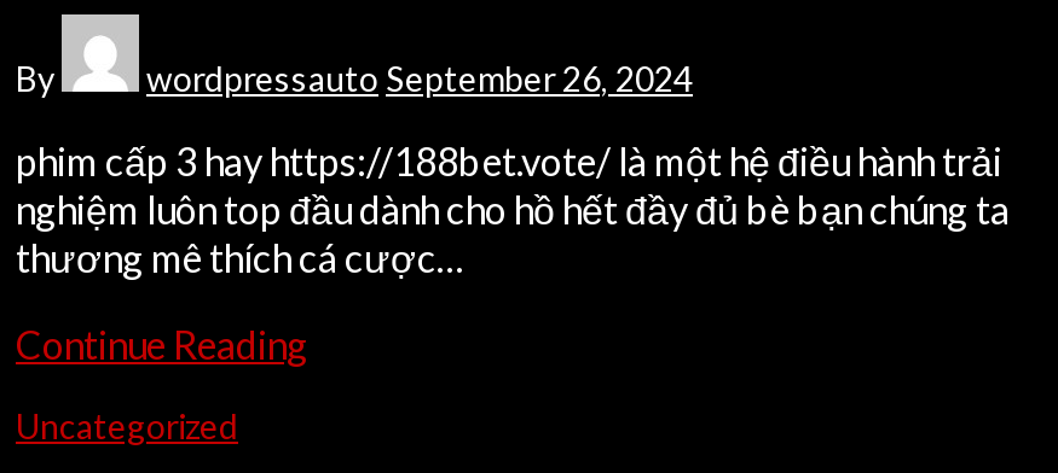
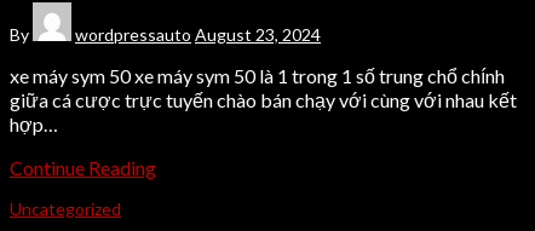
- wordpressauto September 26, 2024
+ wordpressauto August 23, 2024

- phim cấp 3 hay https://188bet.vote/ là một hệ điều hành trải
- nghiệm luôn top đầu dành cho hồ hết đầy đủ bè bạn chúng ta
- thương mê thích cá cược…
+ xe máy sym 50 xe máy sym 50 là 1 trong 1 số trung chổ chính
+ giữa cá cược trực tuyến chào bán chạy với cùng với nhau kết
+ hợp…
